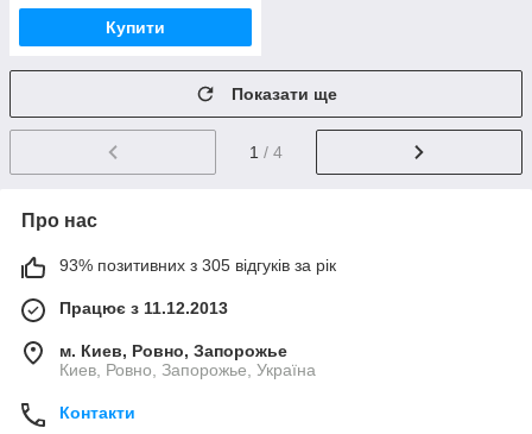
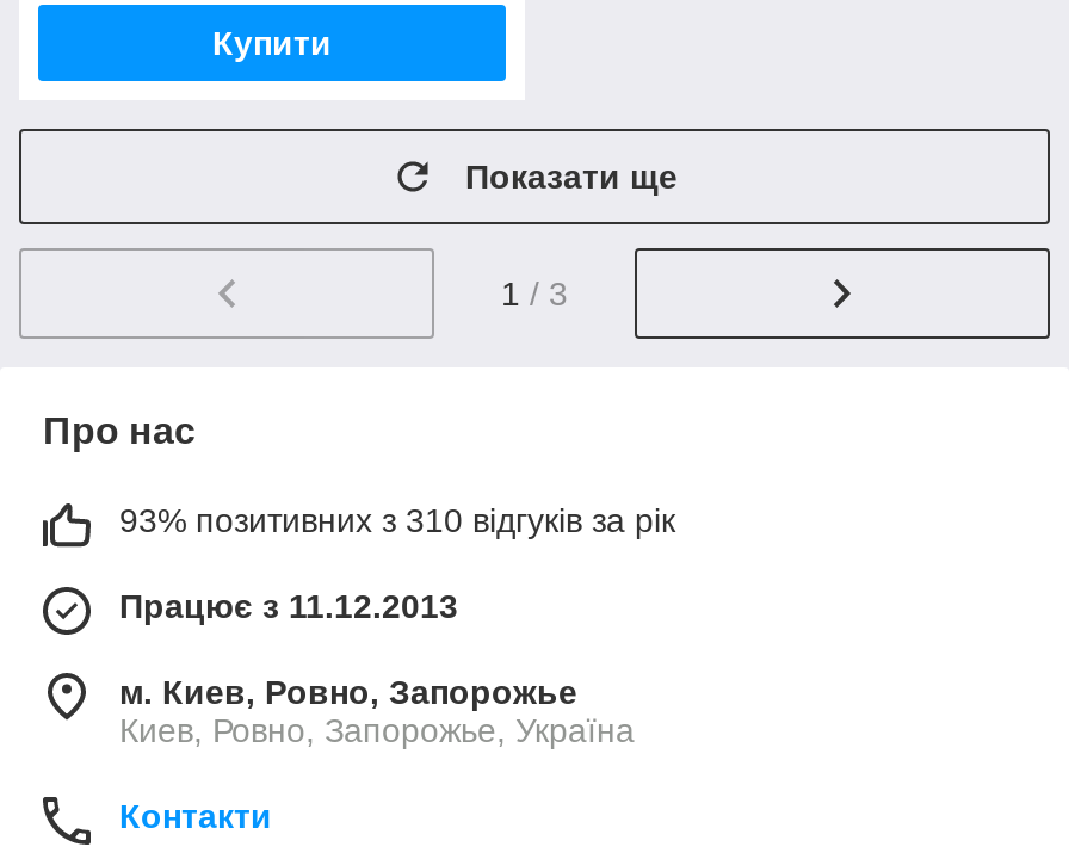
- 1 / 4
+ 1 / 3

- 93% позитивних з 305 відгуків за рік
+ 93% позитивних з 310 відгуків за рік
